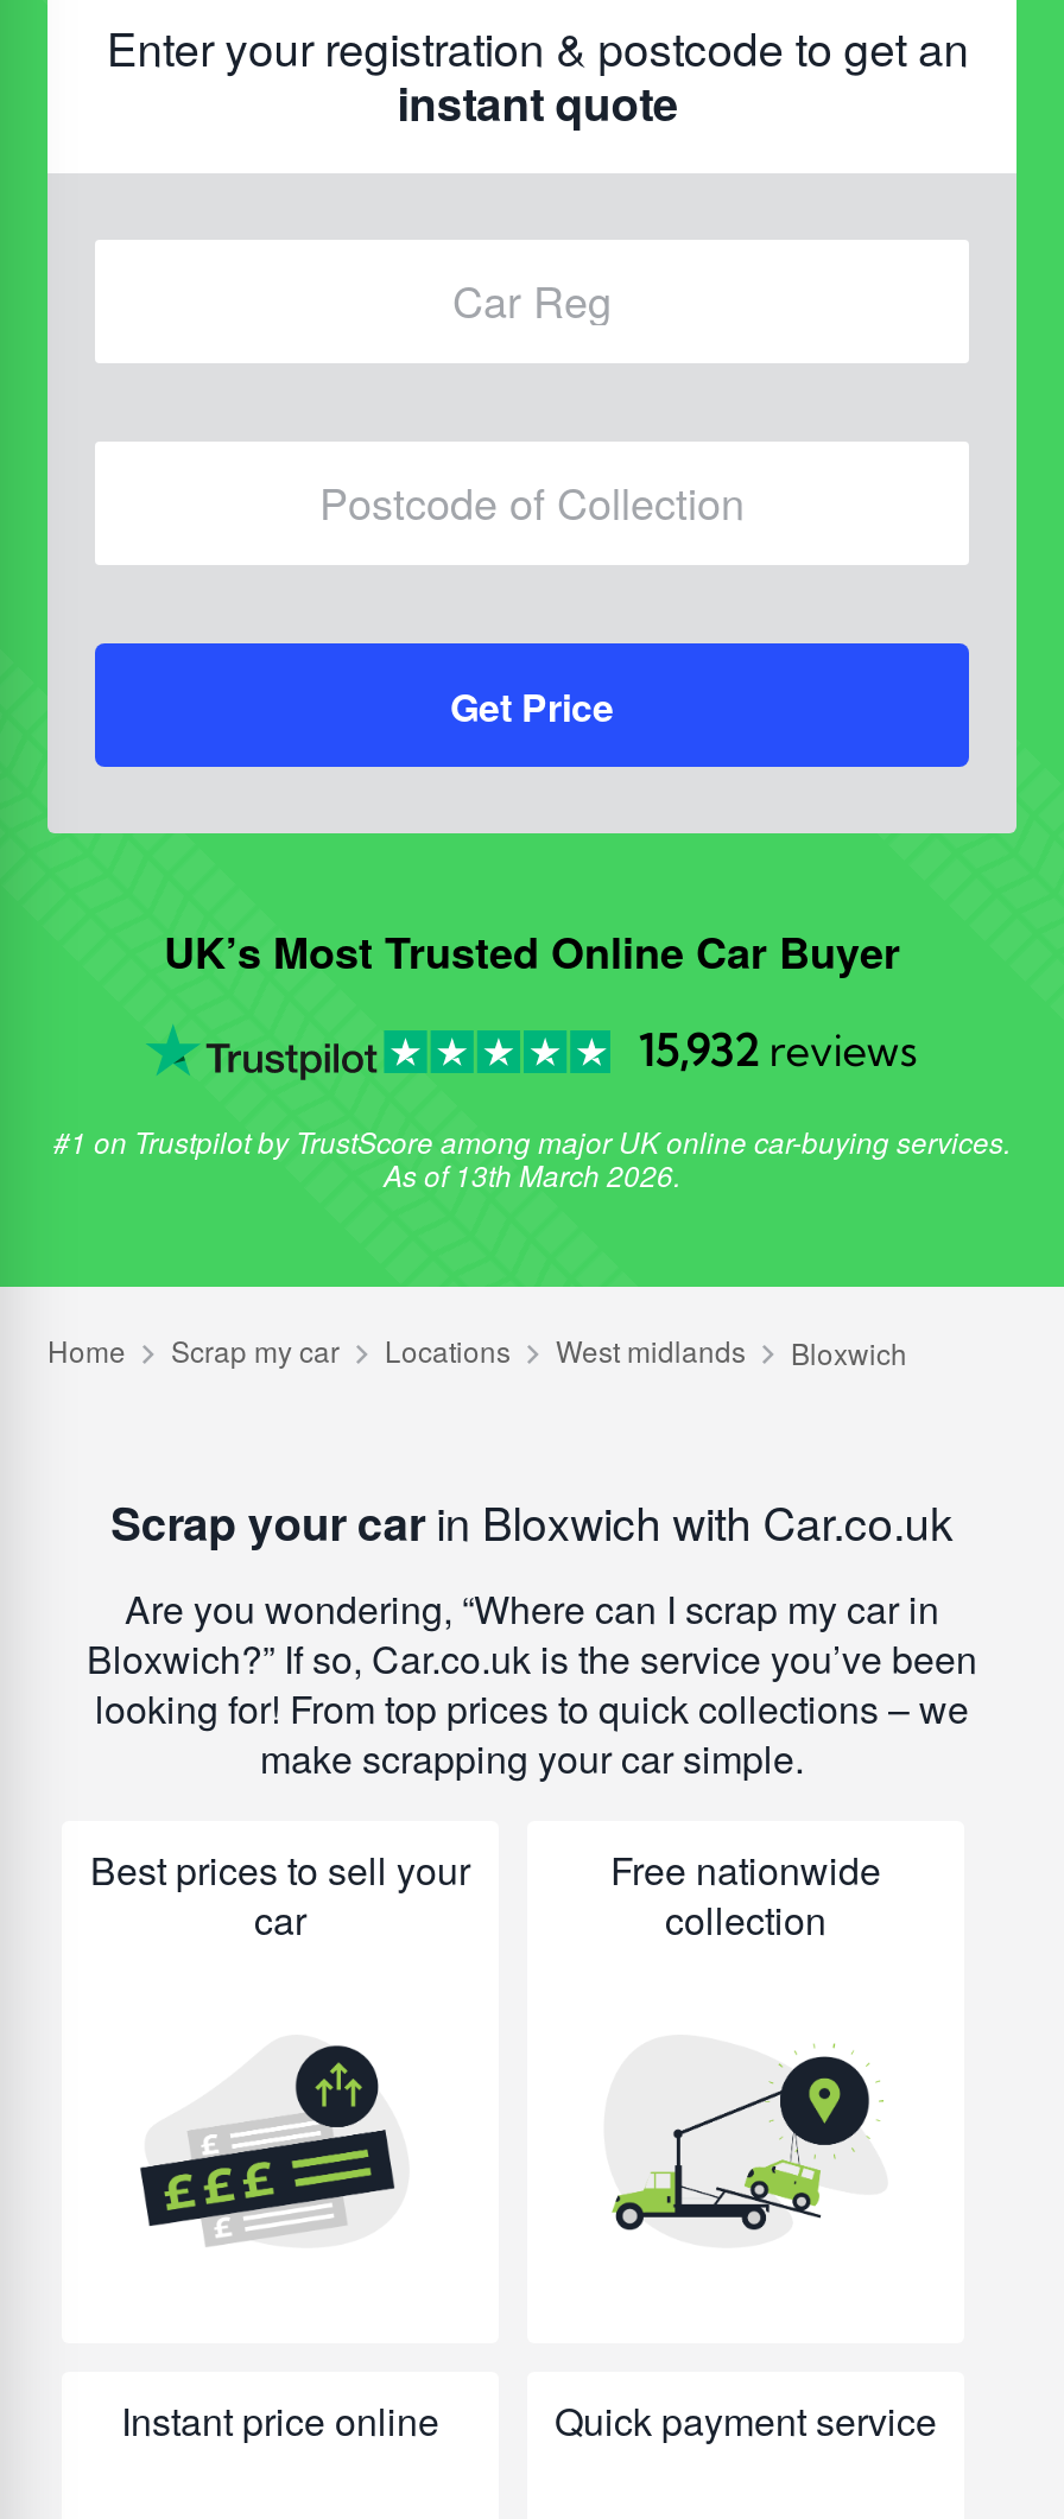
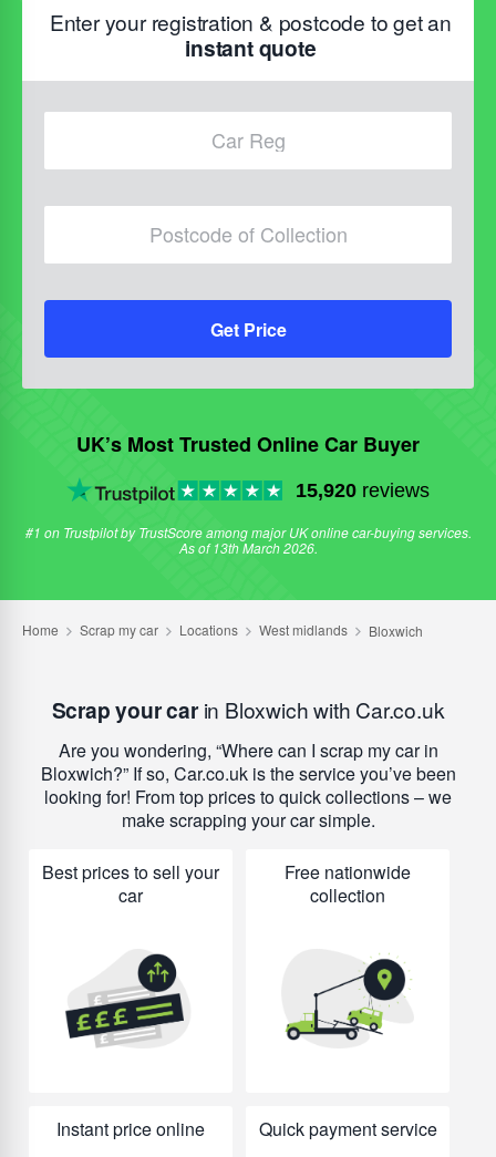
- 15,932 reviews
+ 15,920 reviews
